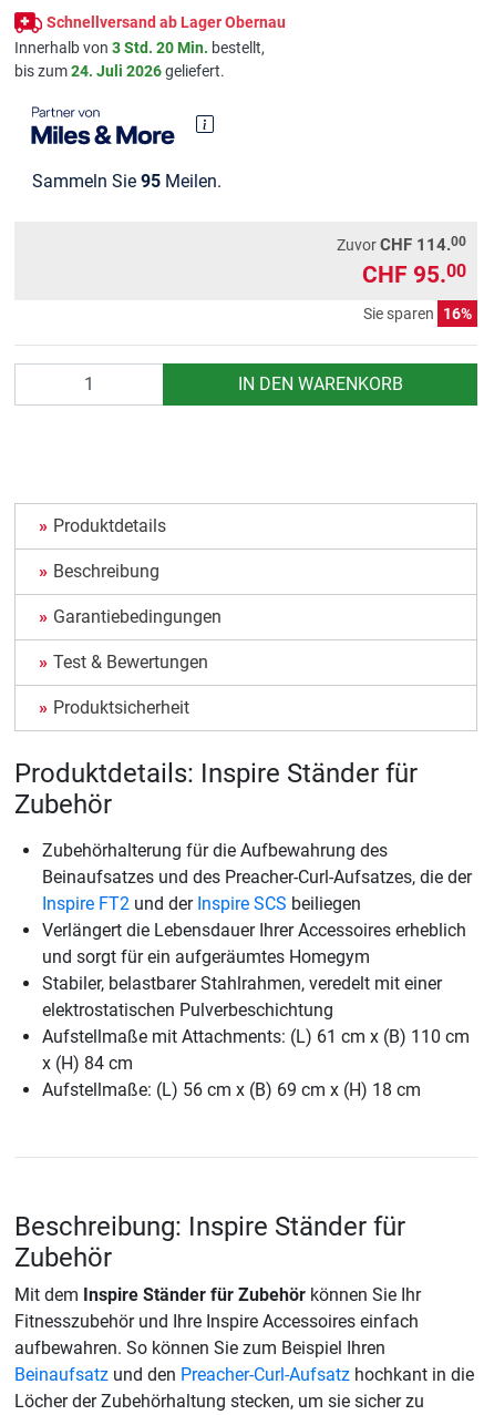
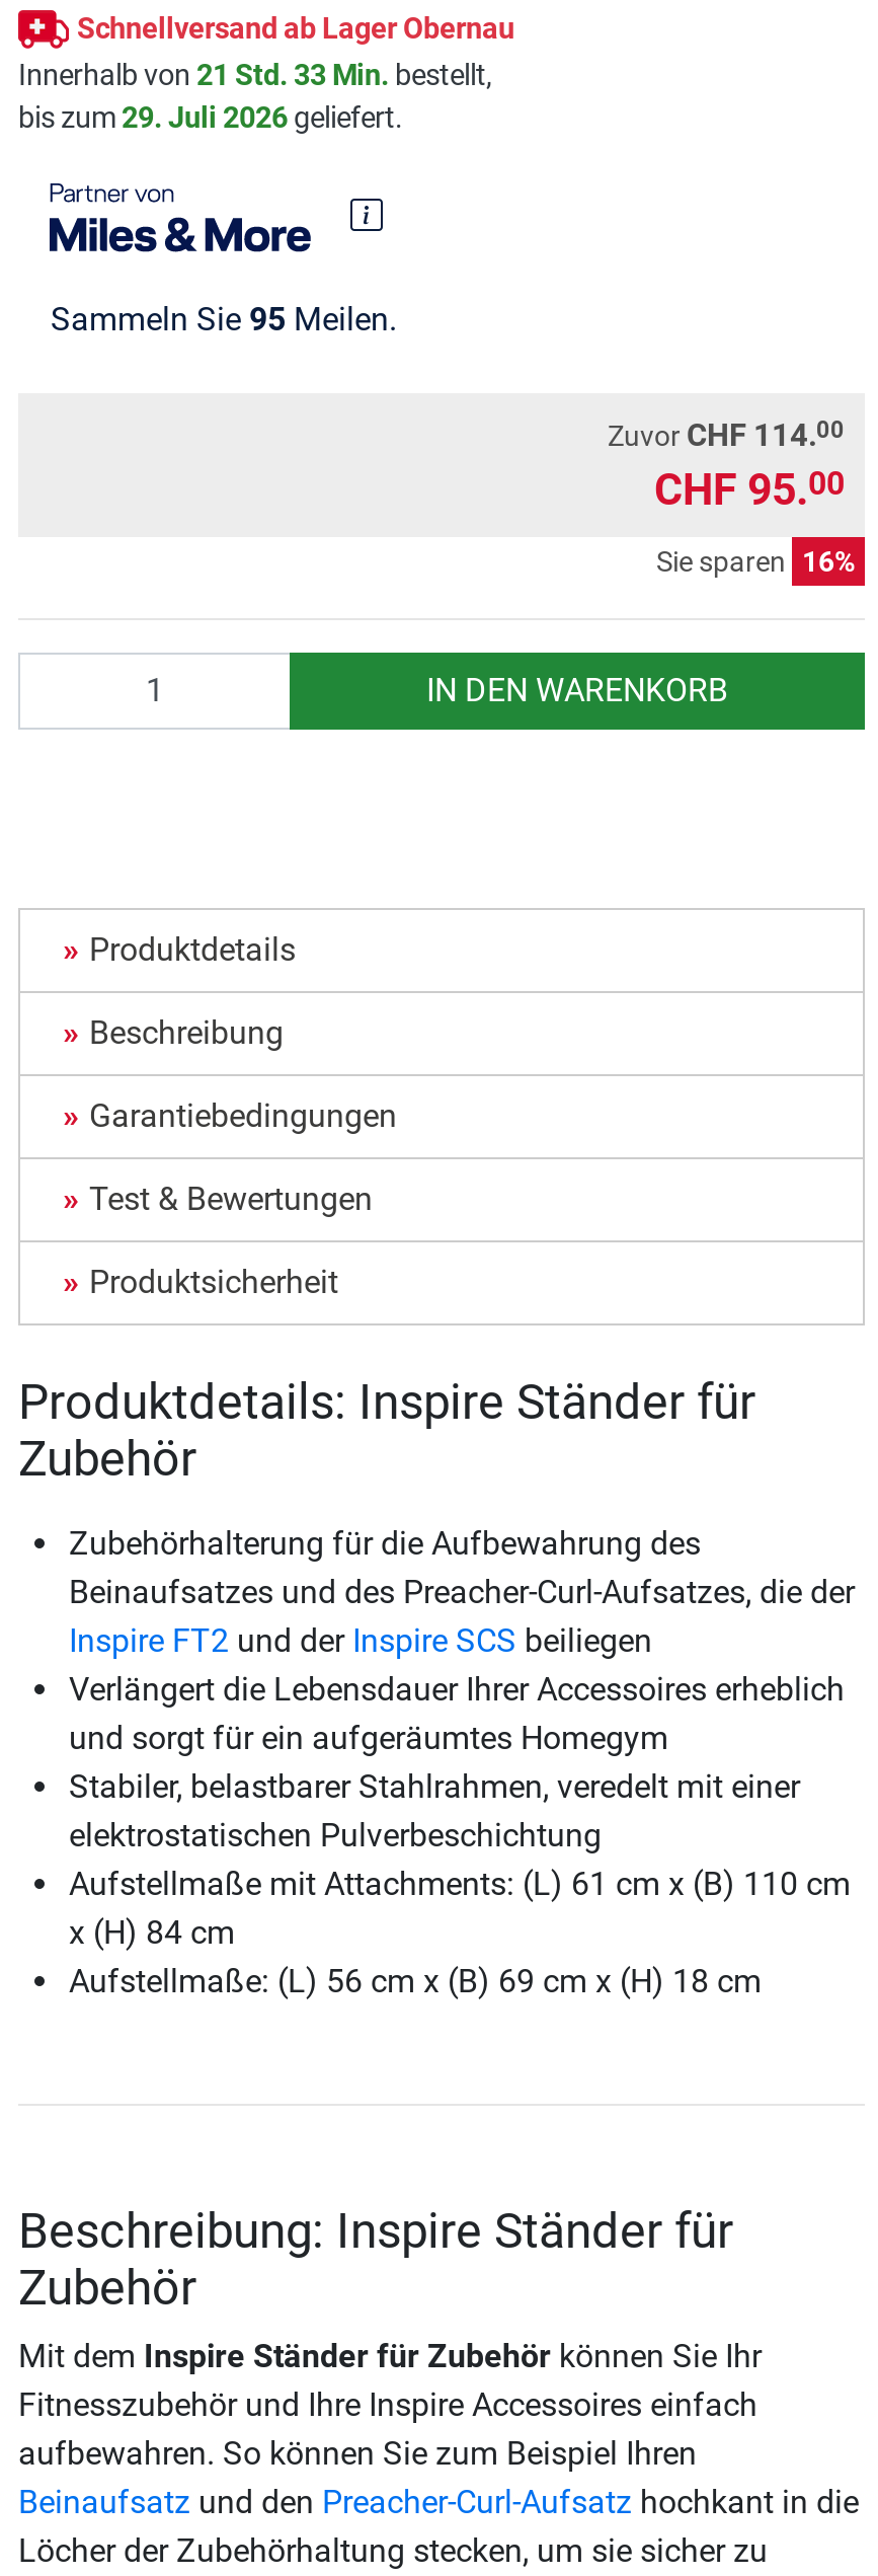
- Innerhalb von 3 Std. 20 Min. bestellt,
+ Innerhalb von 21 Std. 33 Min. bestellt,

- bis zum 24. Juli 2026 geliefert.
+ bis zum 29. Juli 2026 geliefert.
